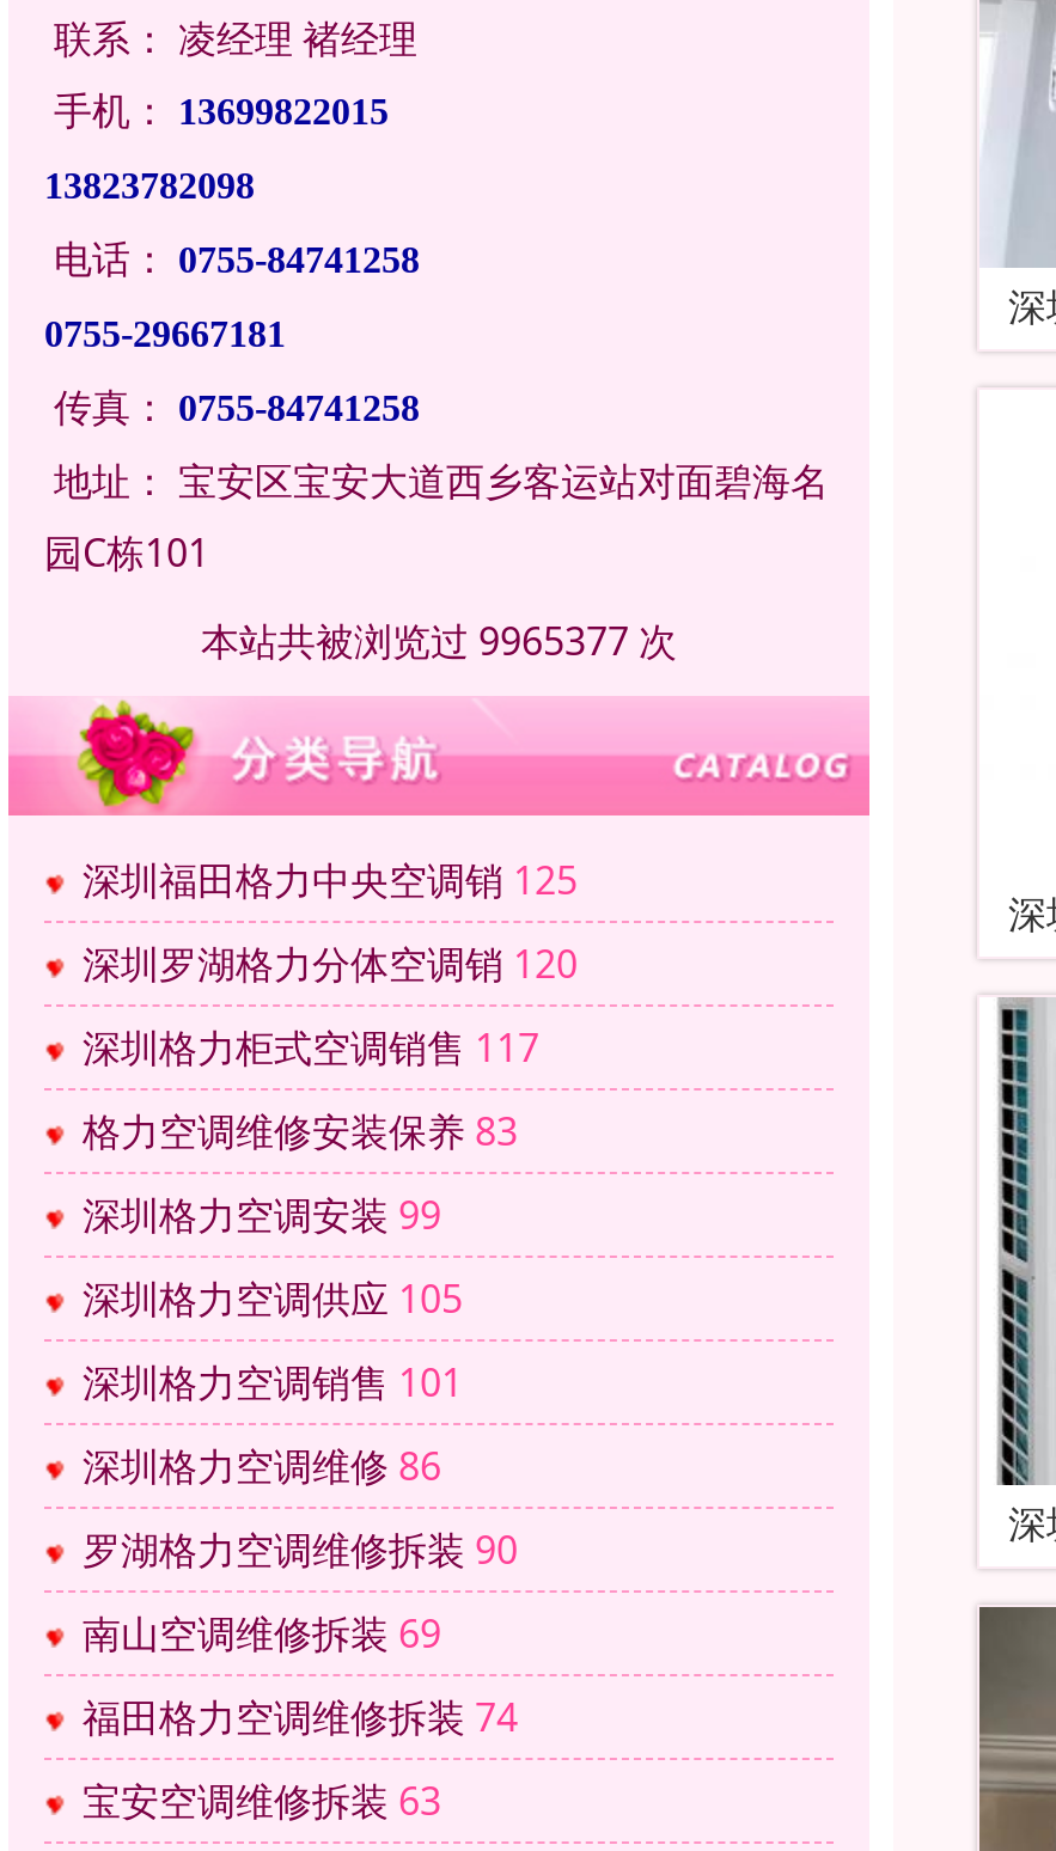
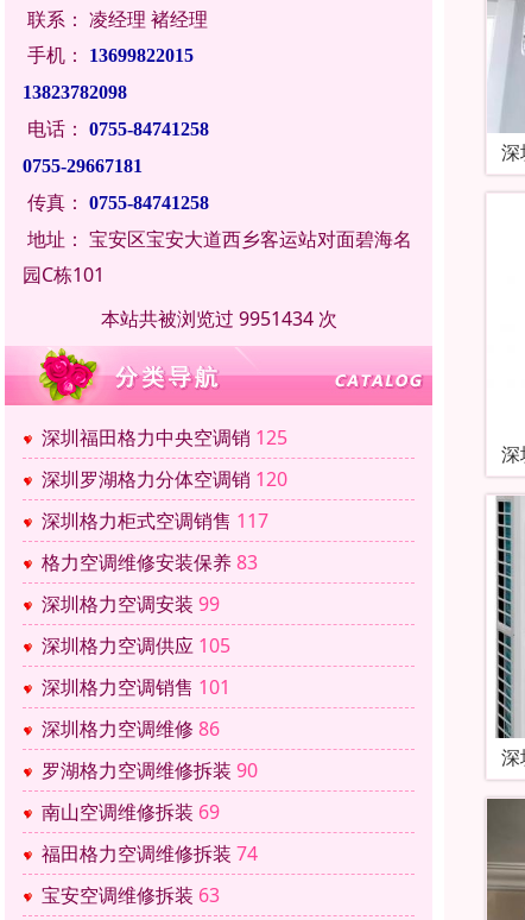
- 本站共被浏览过 9965377 次
+ 本站共被浏览过 9951434 次
